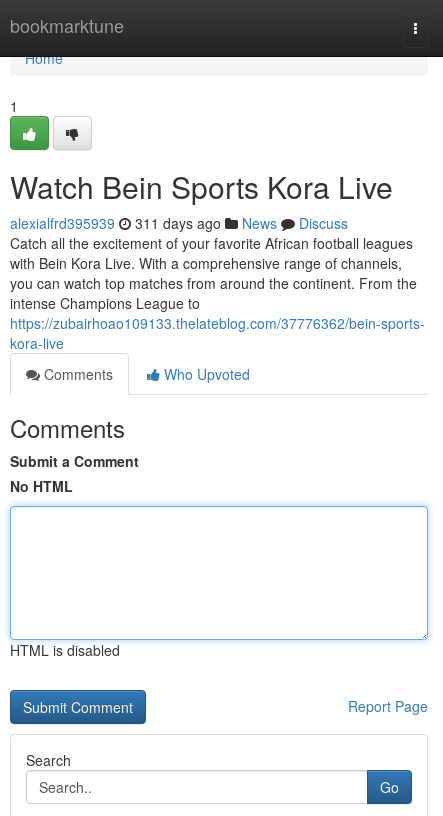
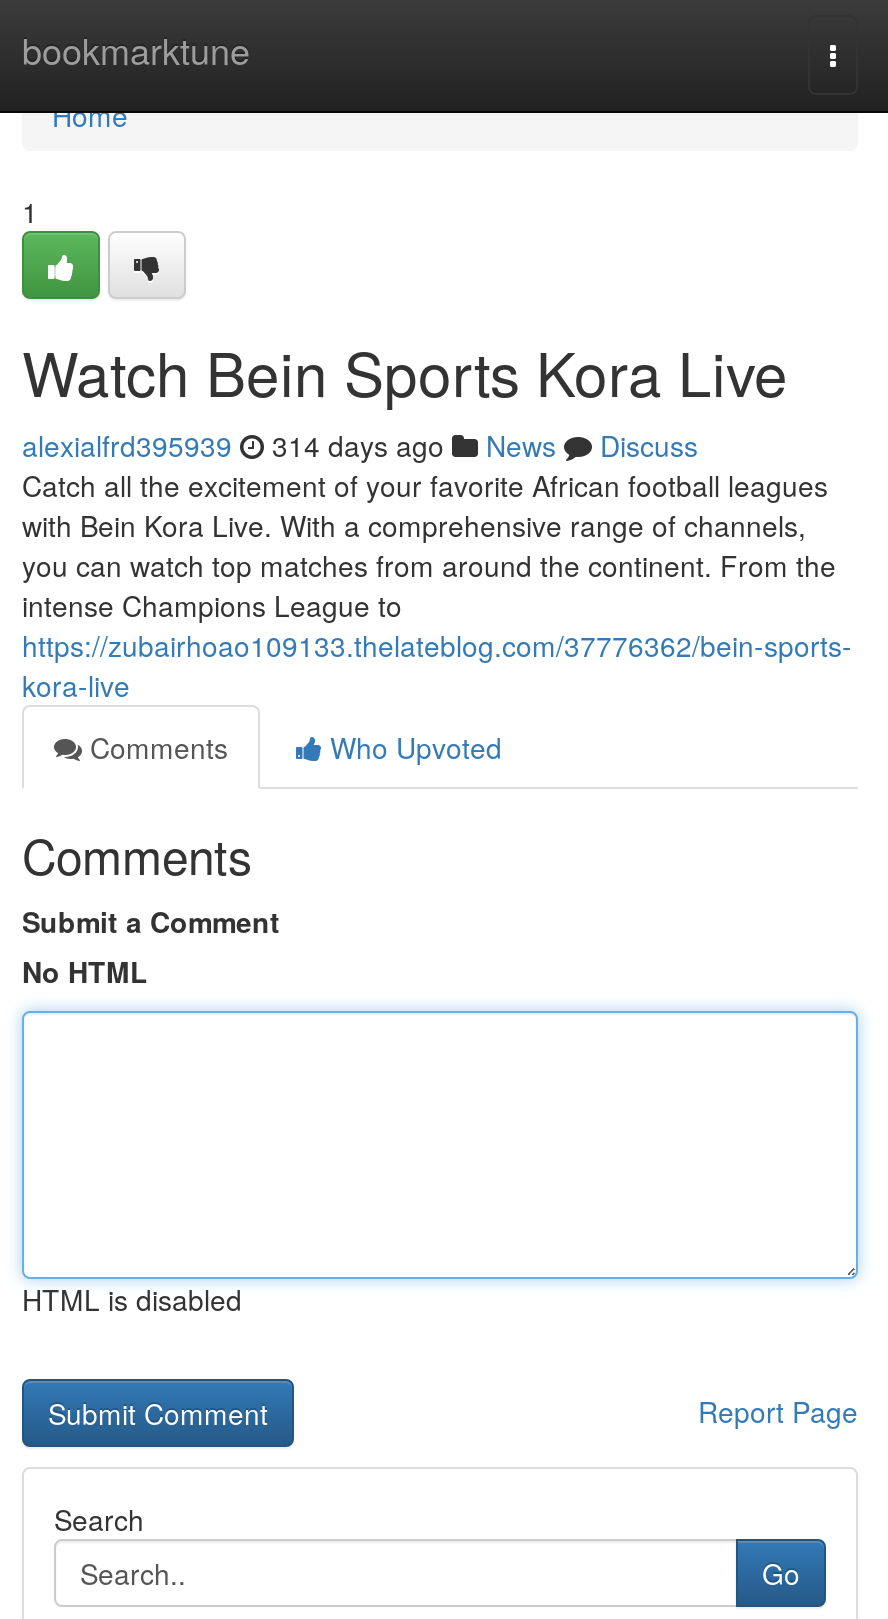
- alexialfrd395939 311 days ago News Discuss
+ alexialfrd395939 314 days ago News Discuss
